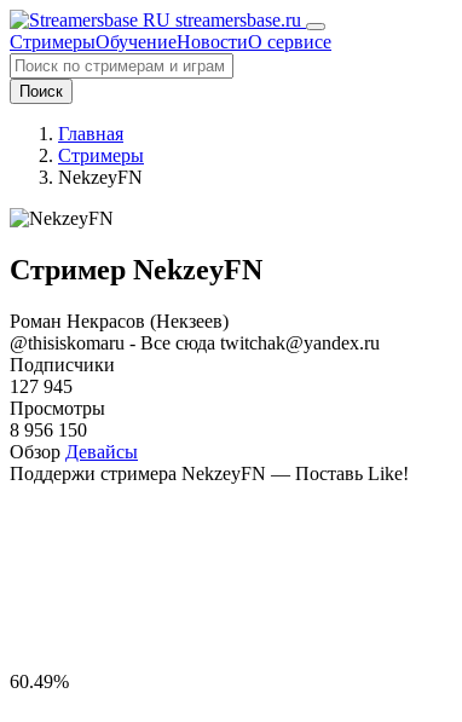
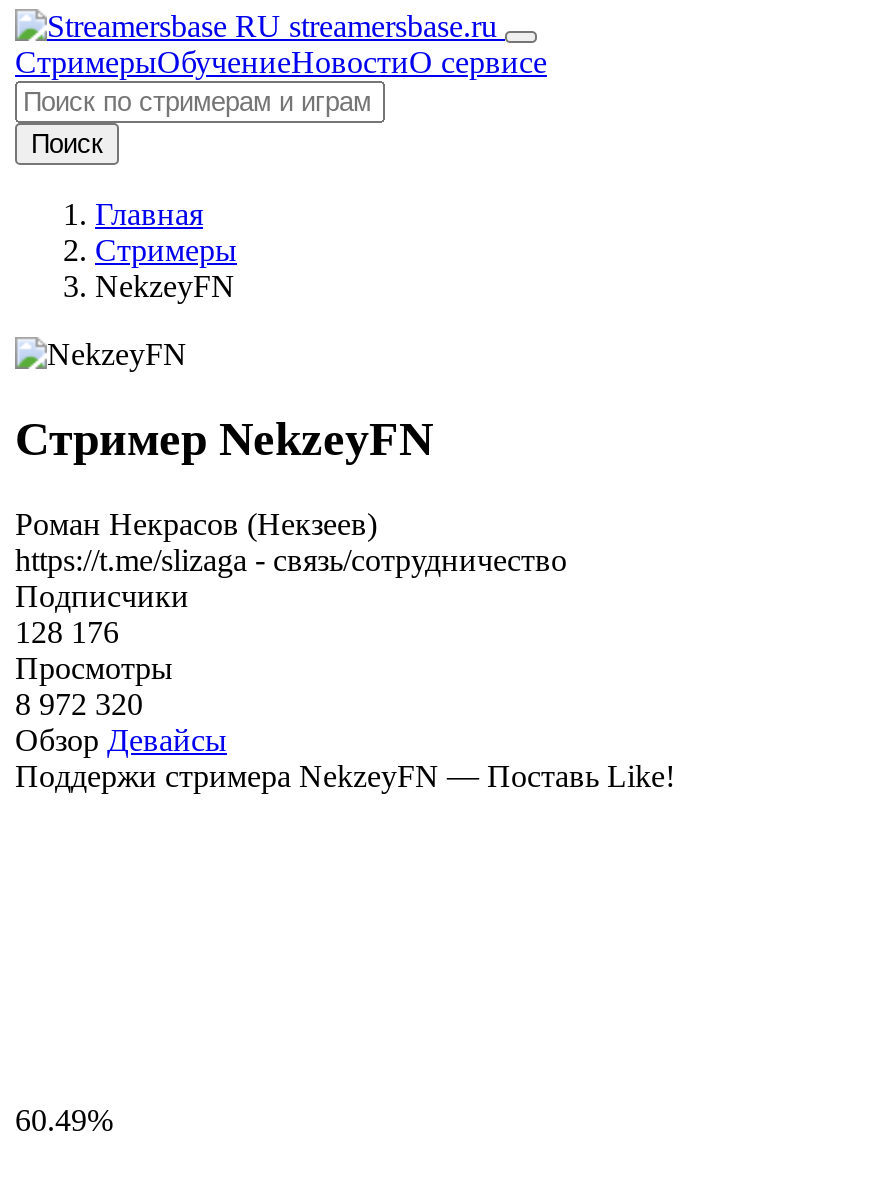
- @thisiskomaru - Все сюда twitchak@yandex.ru
+ https://t.me/slizaga - связь/сотрудничество

- 127 945
+ 128 176

- 8 956 150
+ 8 972 320
